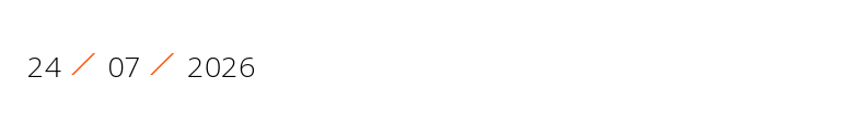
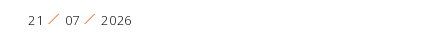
- 24 07 2026
+ 21 07 2026
